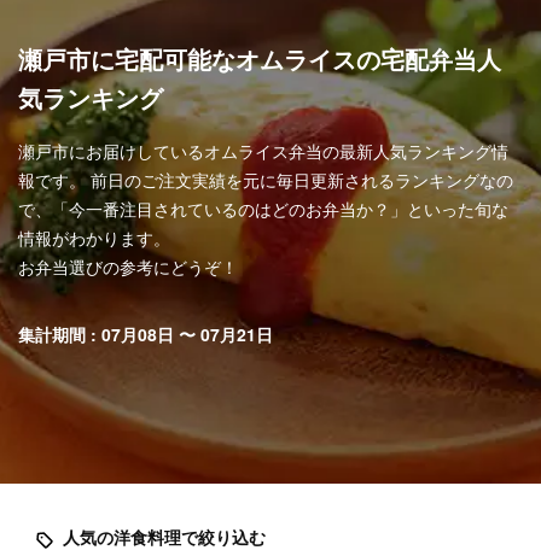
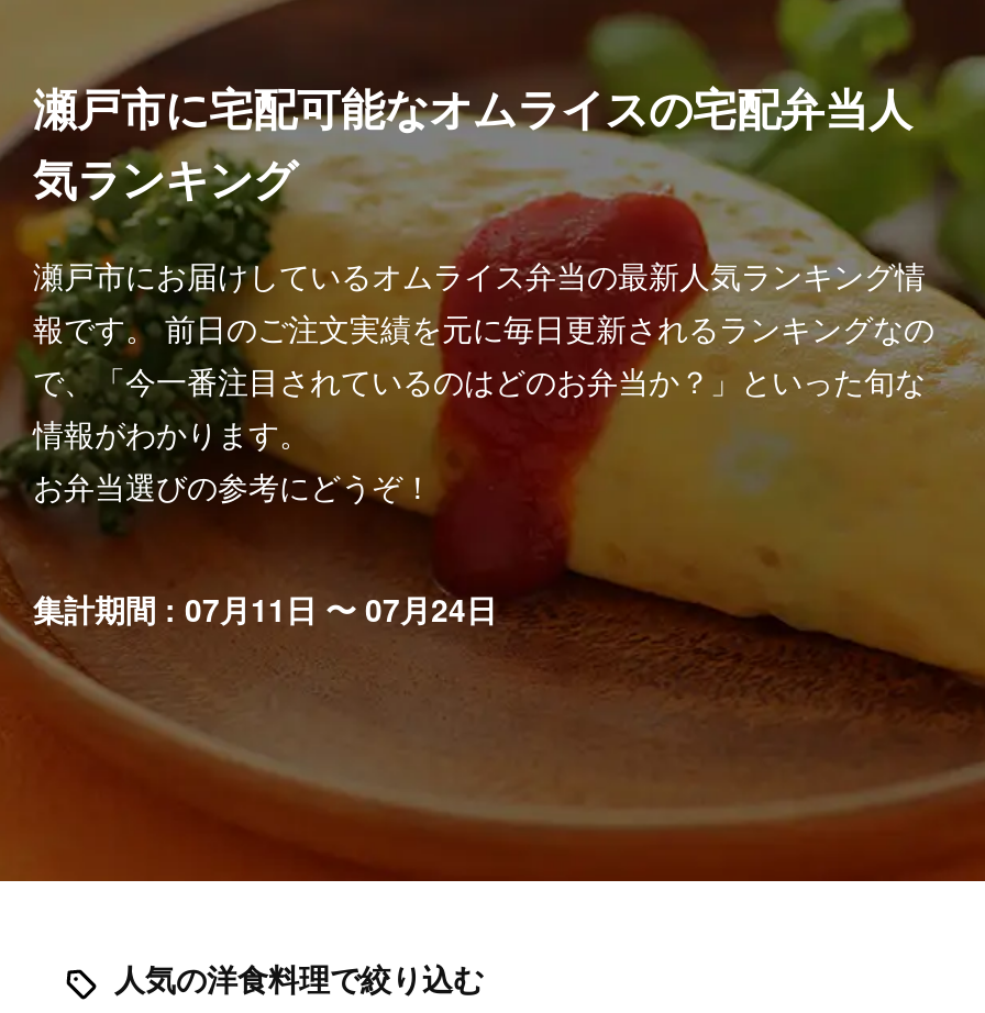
- 集計期間 : 07月08日 〜 07月21日
+ 集計期間 : 07月11日 〜 07月24日
